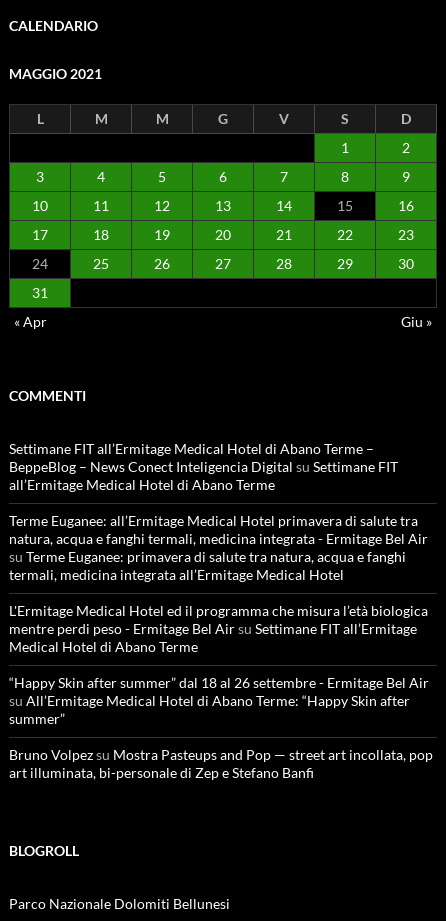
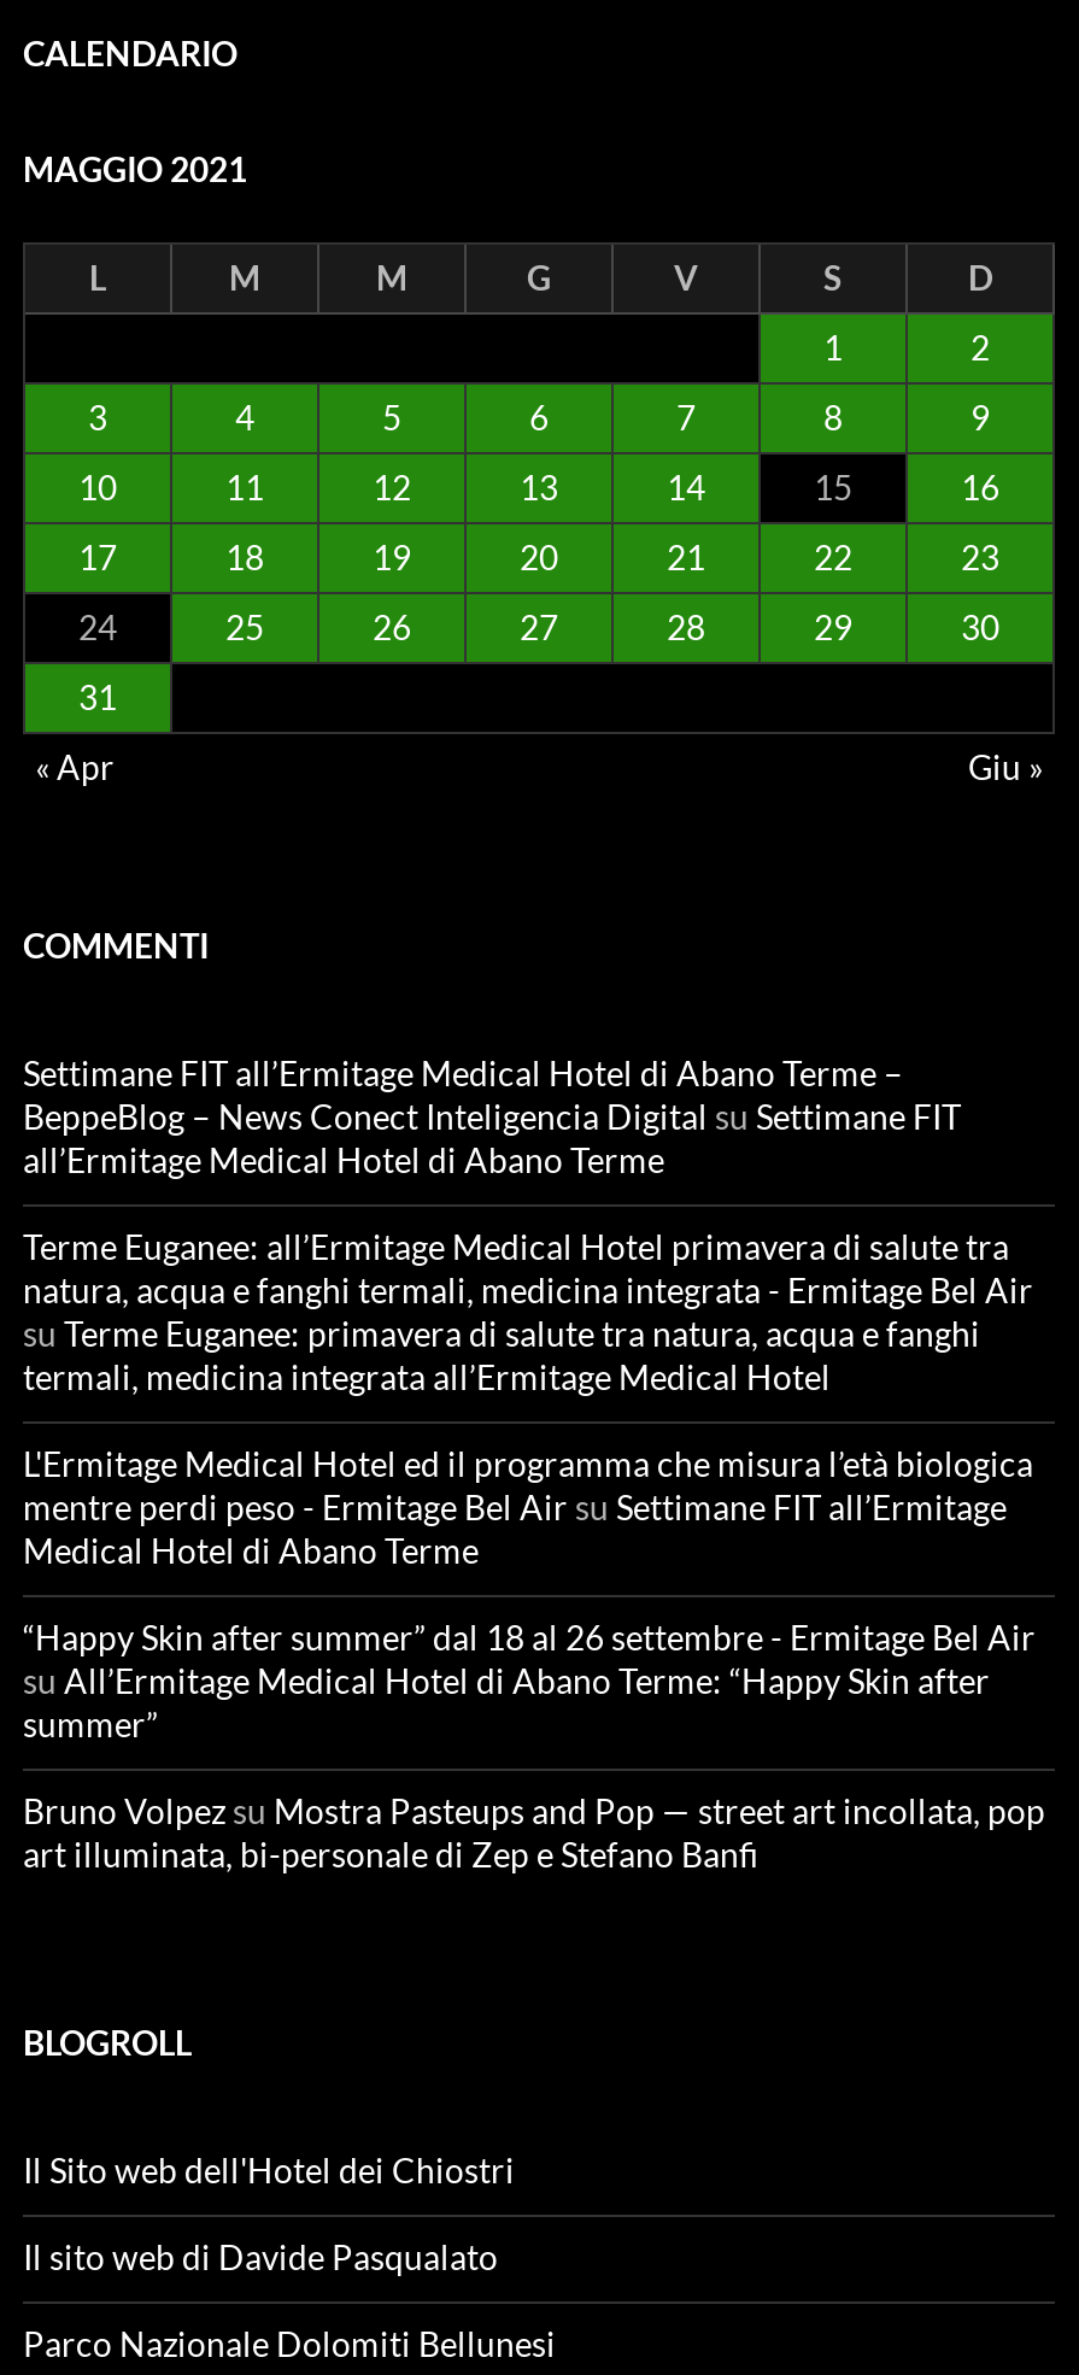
+ Il Sito web dell'Hotel dei Chiostri
+ Il sito web di Davide Pasqualato
